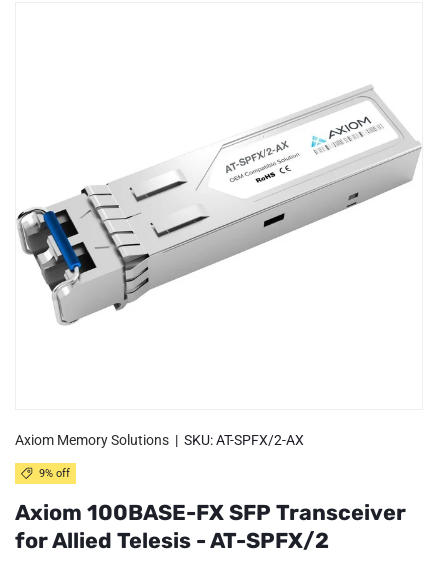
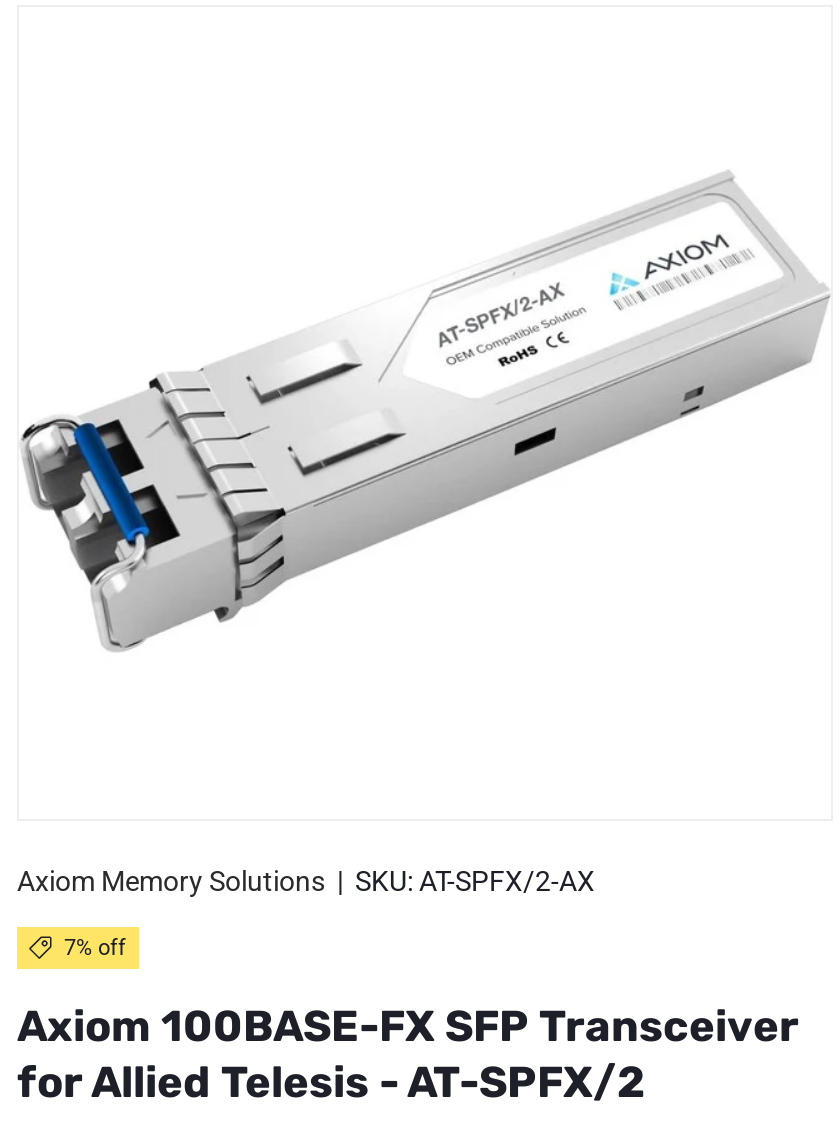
- 9% off
+ 7% off
